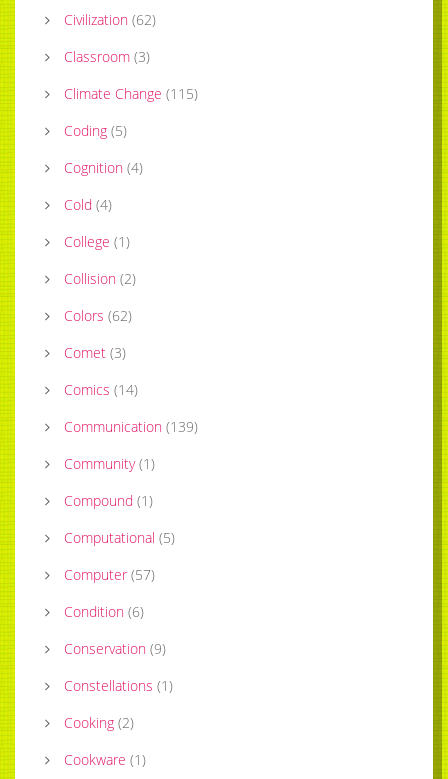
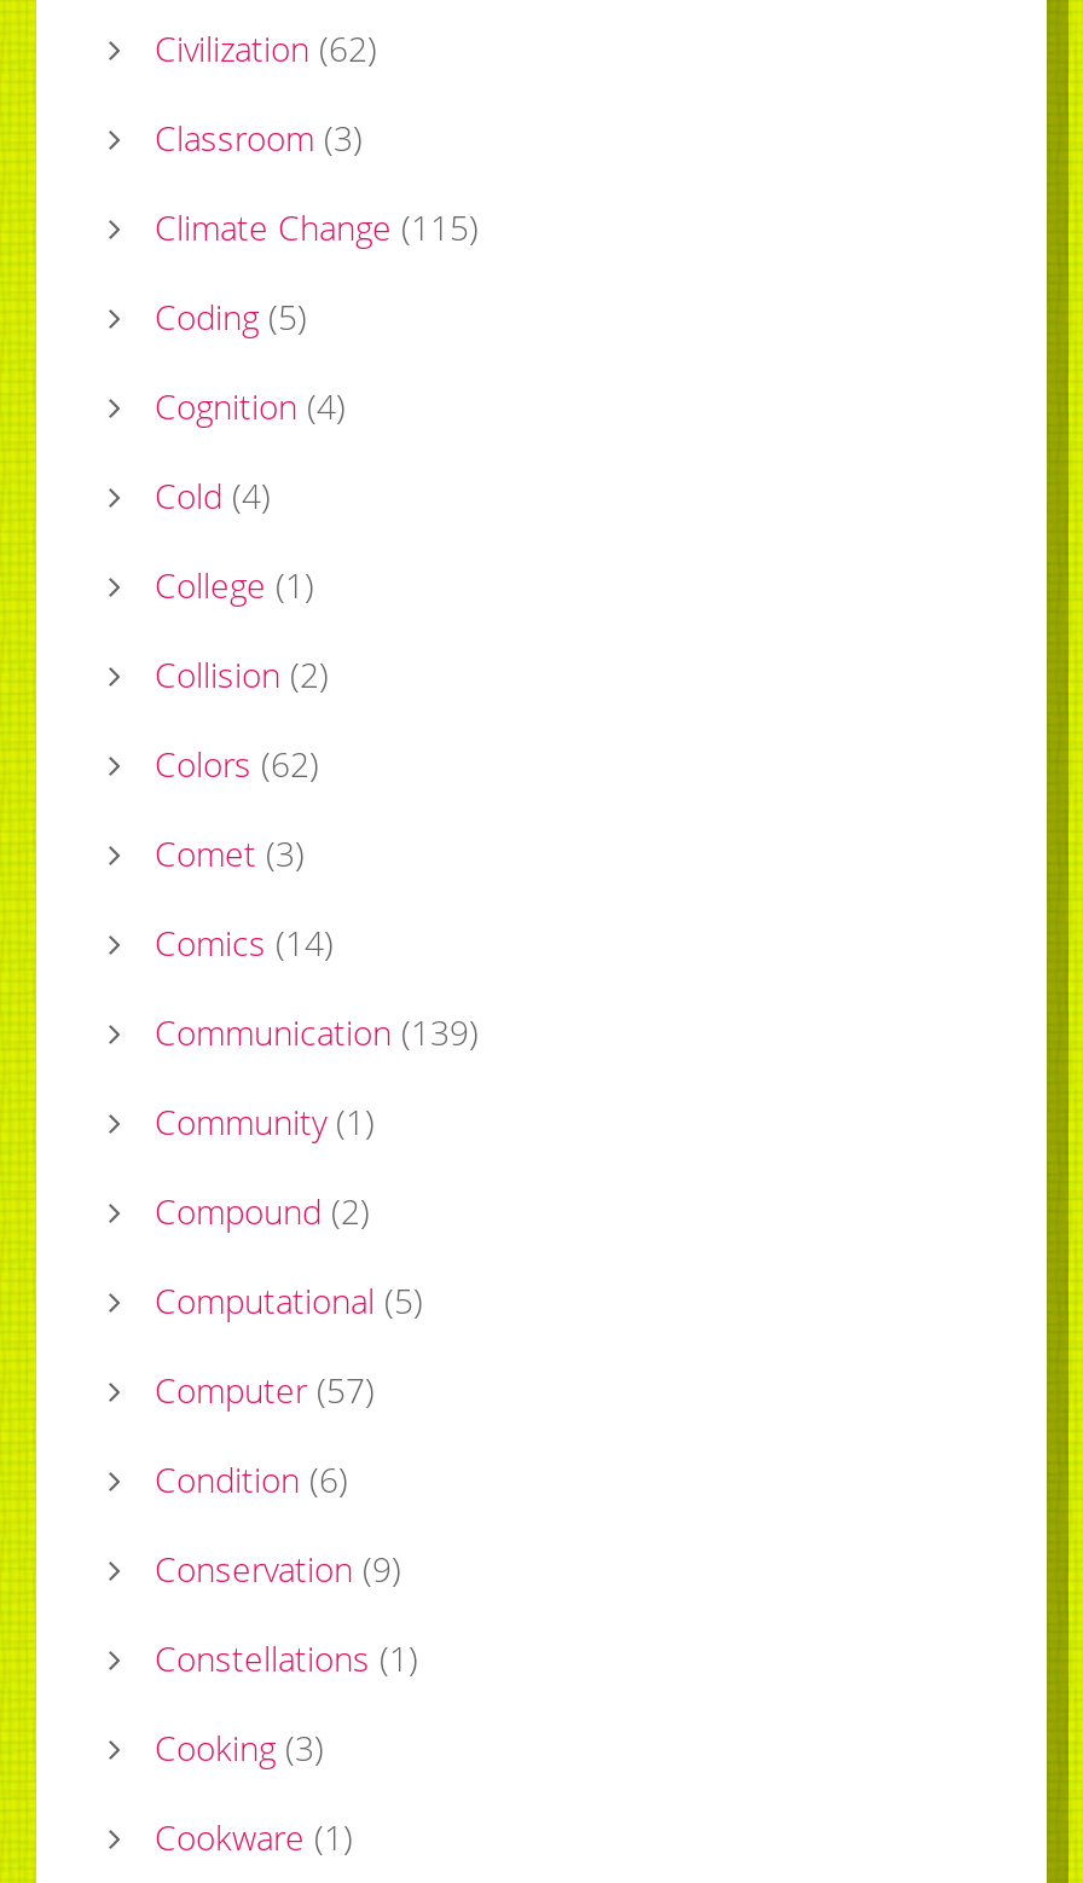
- Compound (1)
+ Compound (2)

- Cooking (2)
+ Cooking (3)
